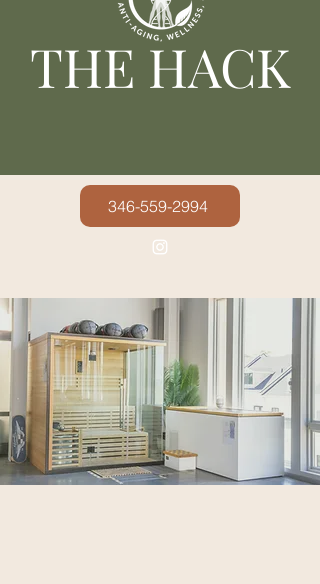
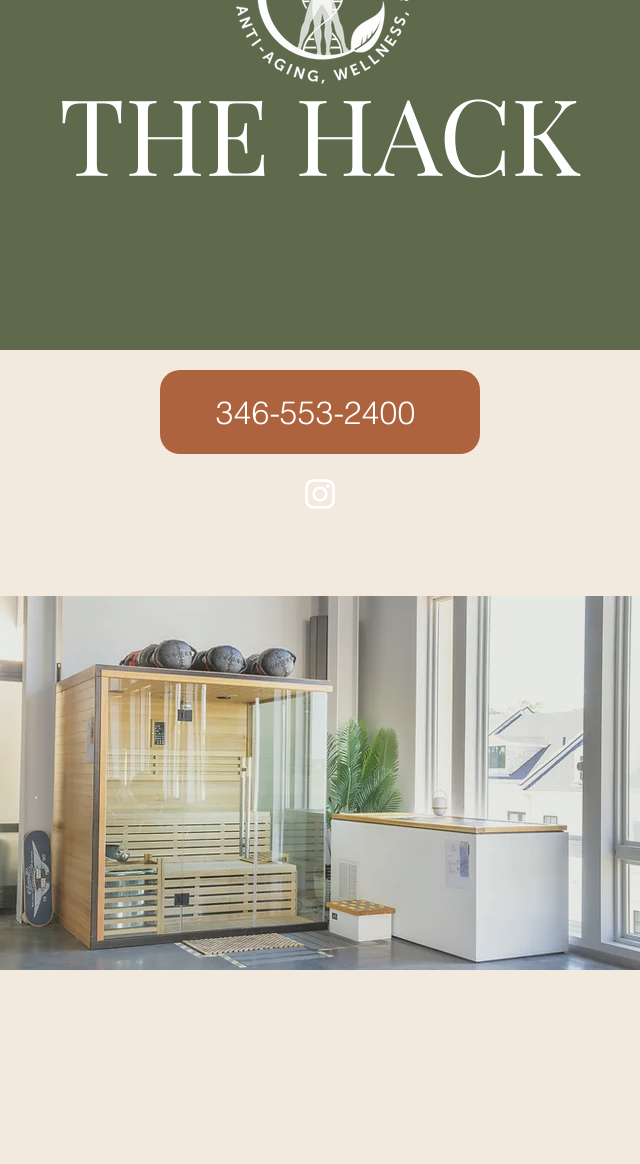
- 346-559-2994
+ 346-553-2400
